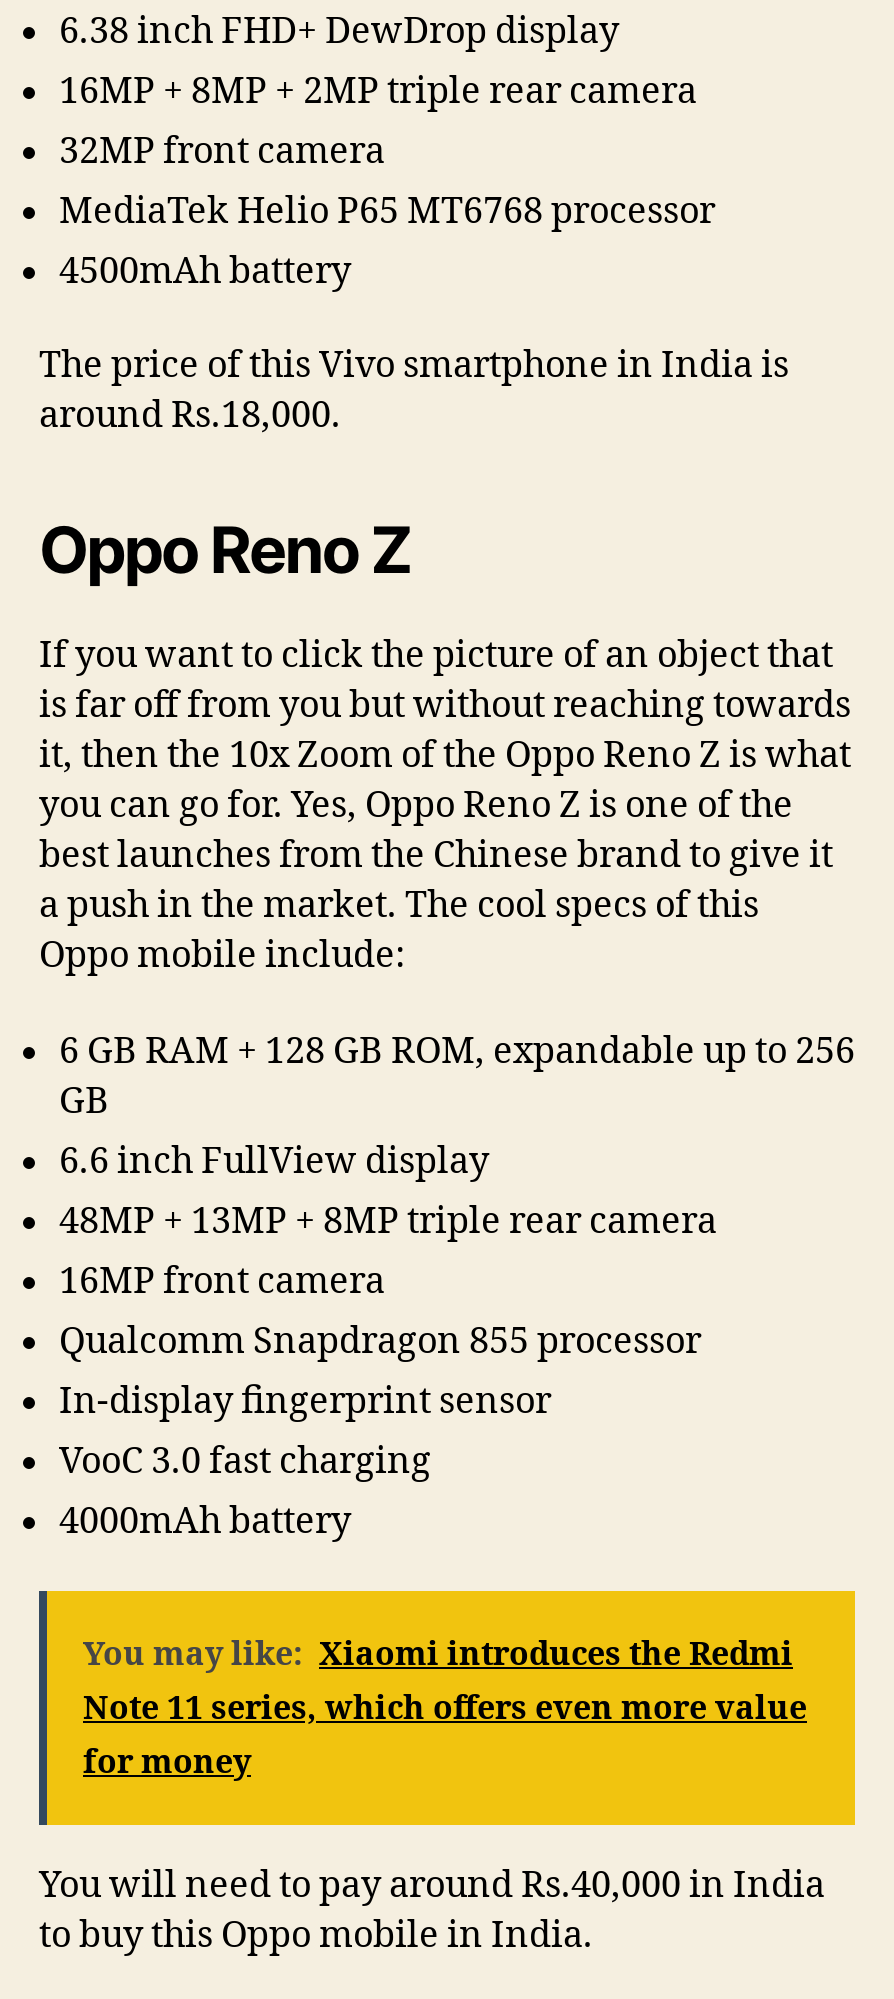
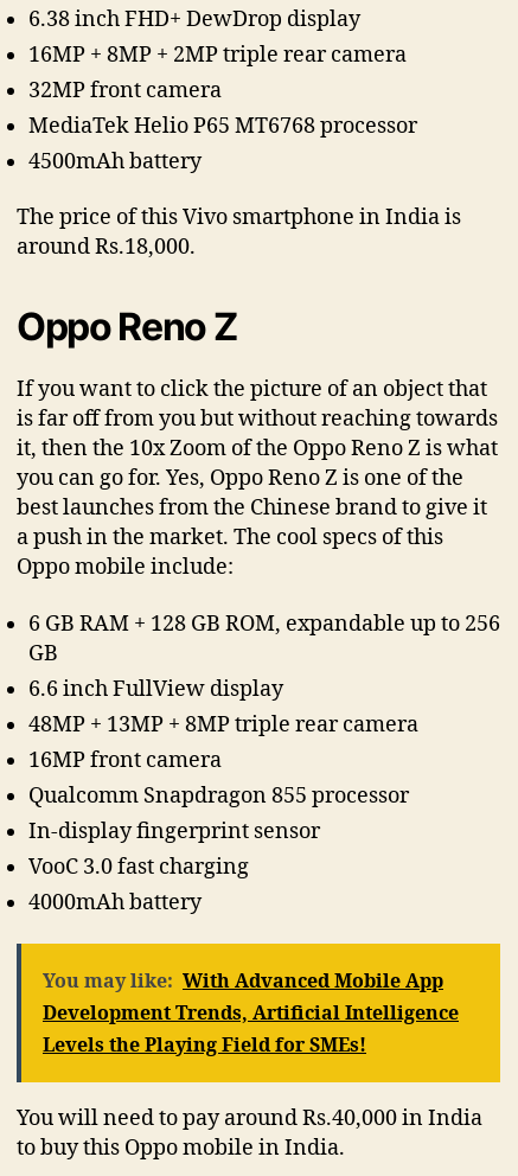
- You may like: Xiaomi introduces the Redmi
- Note 11 series, which offers even more value
- for money
+ You may like: With Advanced Mobile App
+ Development Trends, Artificial Intelligence
+ Levels the Playing Field for SMEs!
